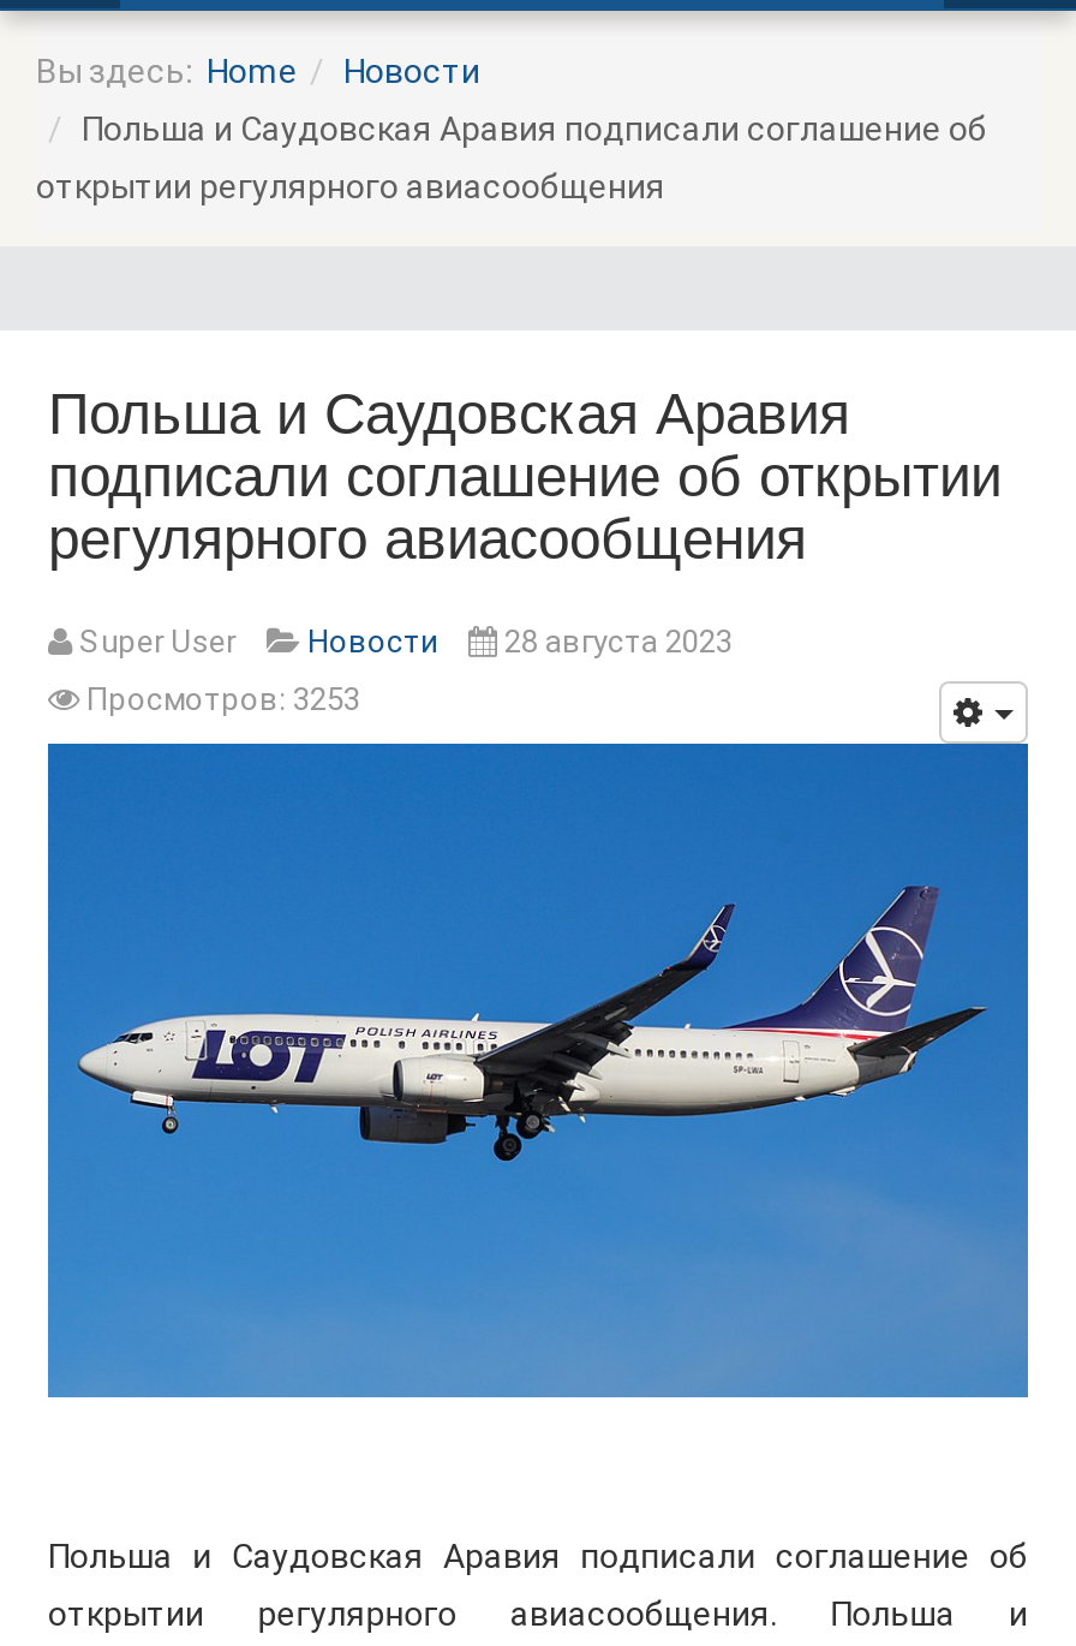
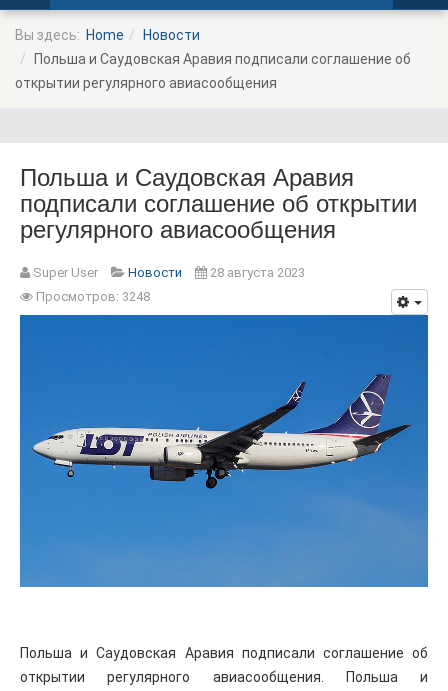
- Просмотров: 3253
+ Просмотров: 3248
